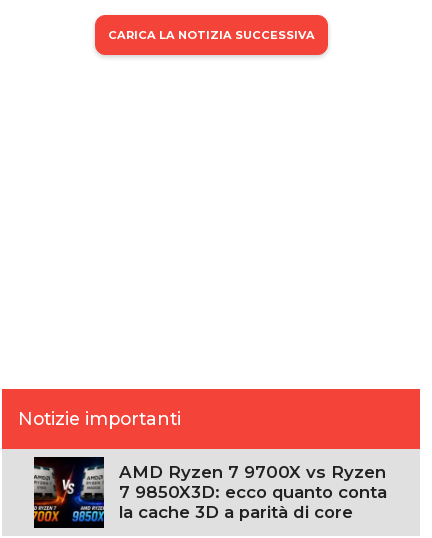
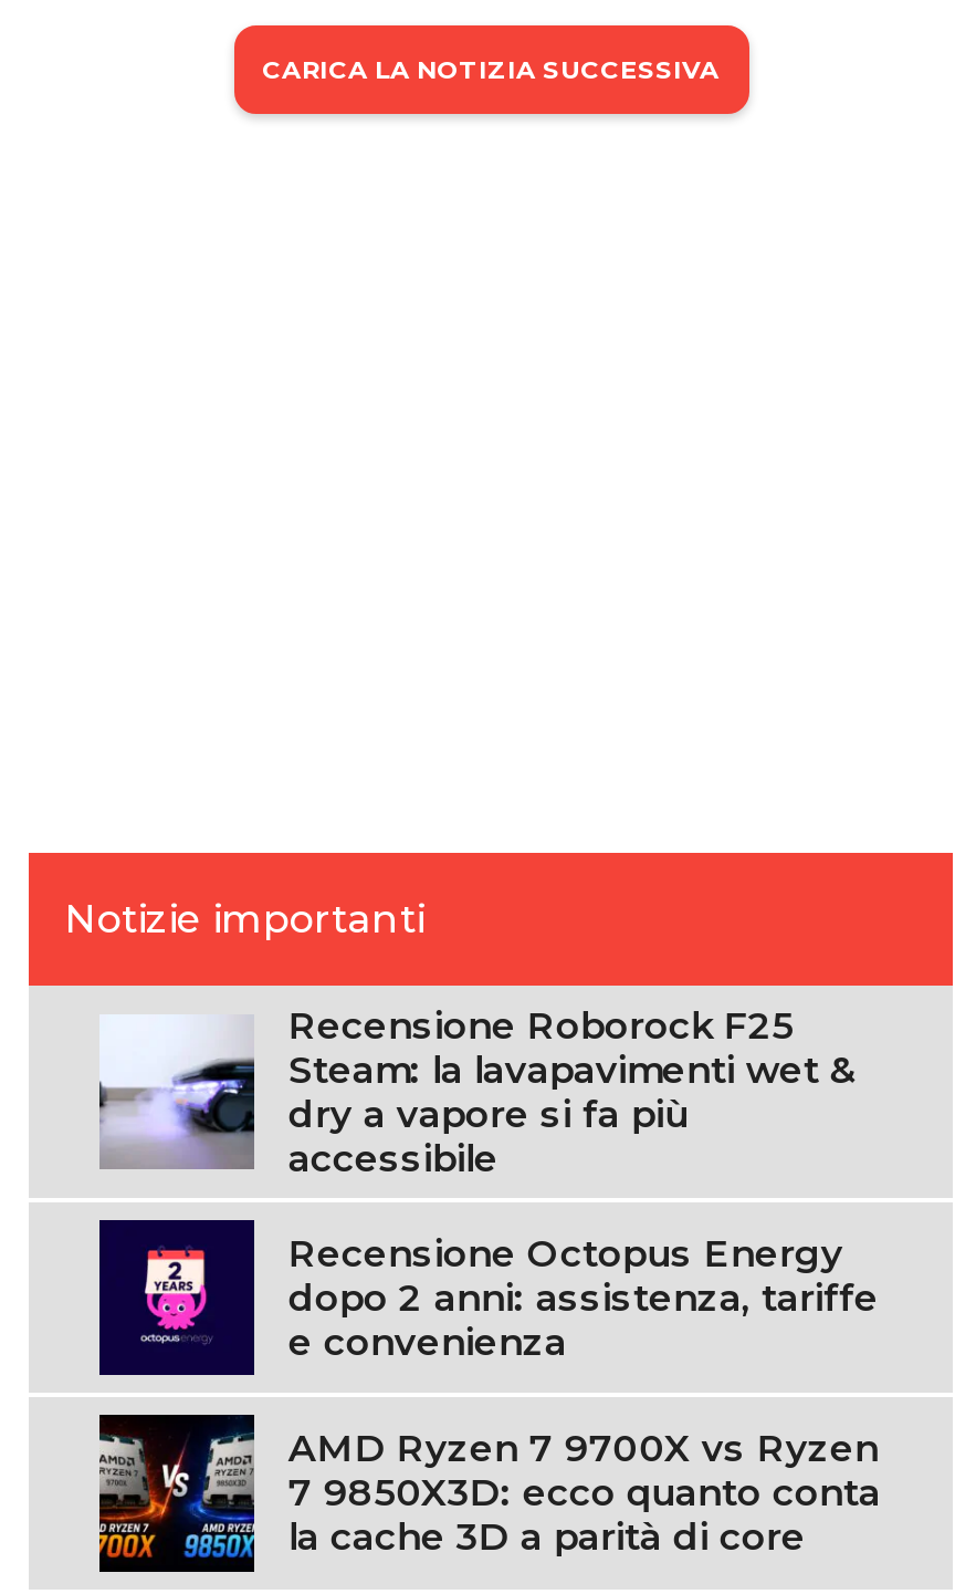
+ [image]

+ [image]
+ Recensione Roborock F25
+ Steam: la lavapavimenti wet &
+ dry a vapore si fa più
+ accessibile
+ Recensione Octopus Energy
+ dopo 2 anni: assistenza, tariffe
+ e convenienza
